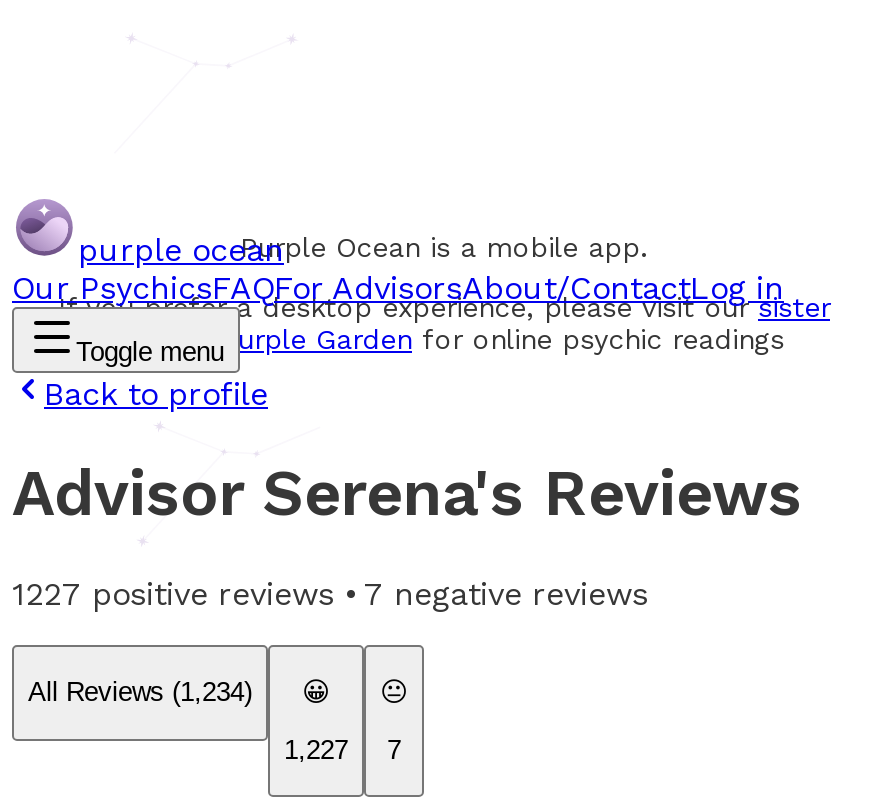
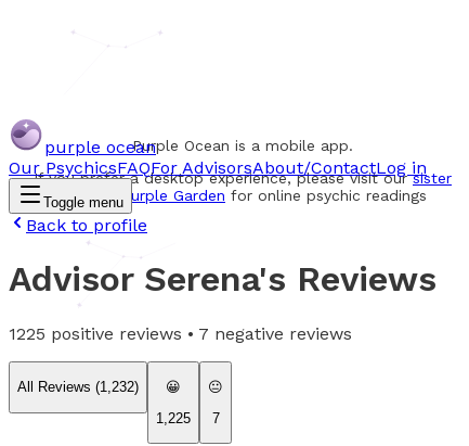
- 1227 positive reviews • 7 negative reviews
+ 1225 positive reviews • 7 negative reviews

- All Reviews (1,234)
+ All Reviews (1,232)

- 1,227 7
+ 1,225 7
